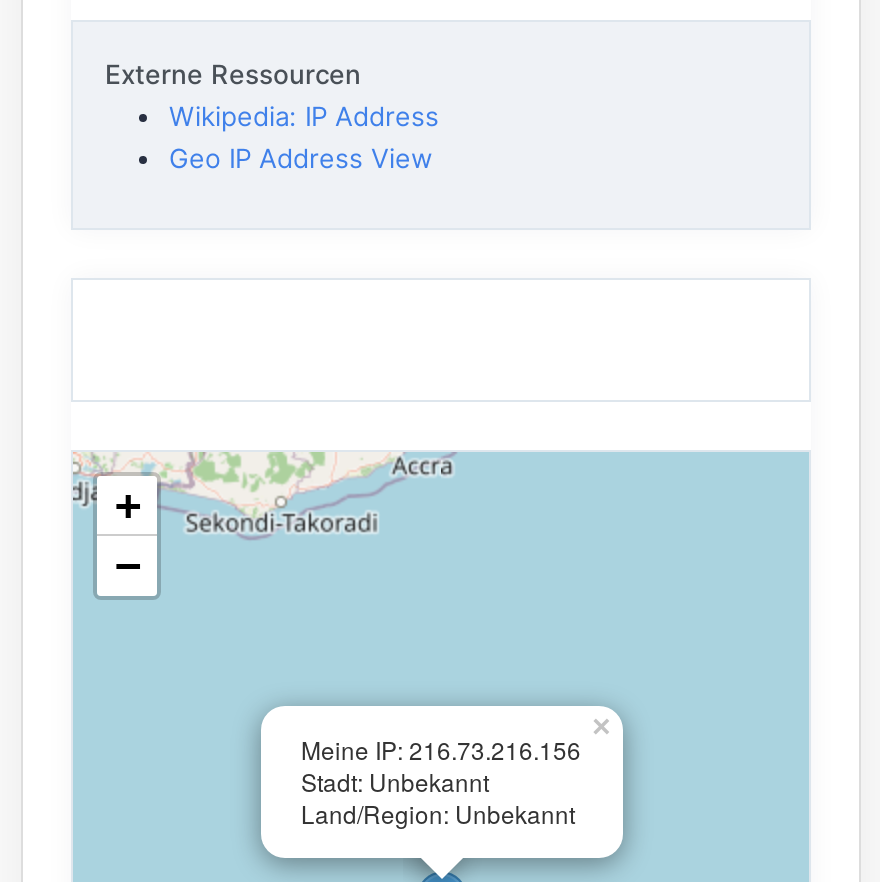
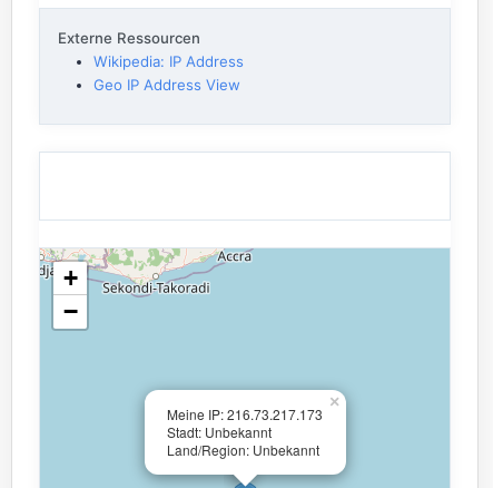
- Meine IP: 216.73.216.156
+ Meine IP: 216.73.217.173
